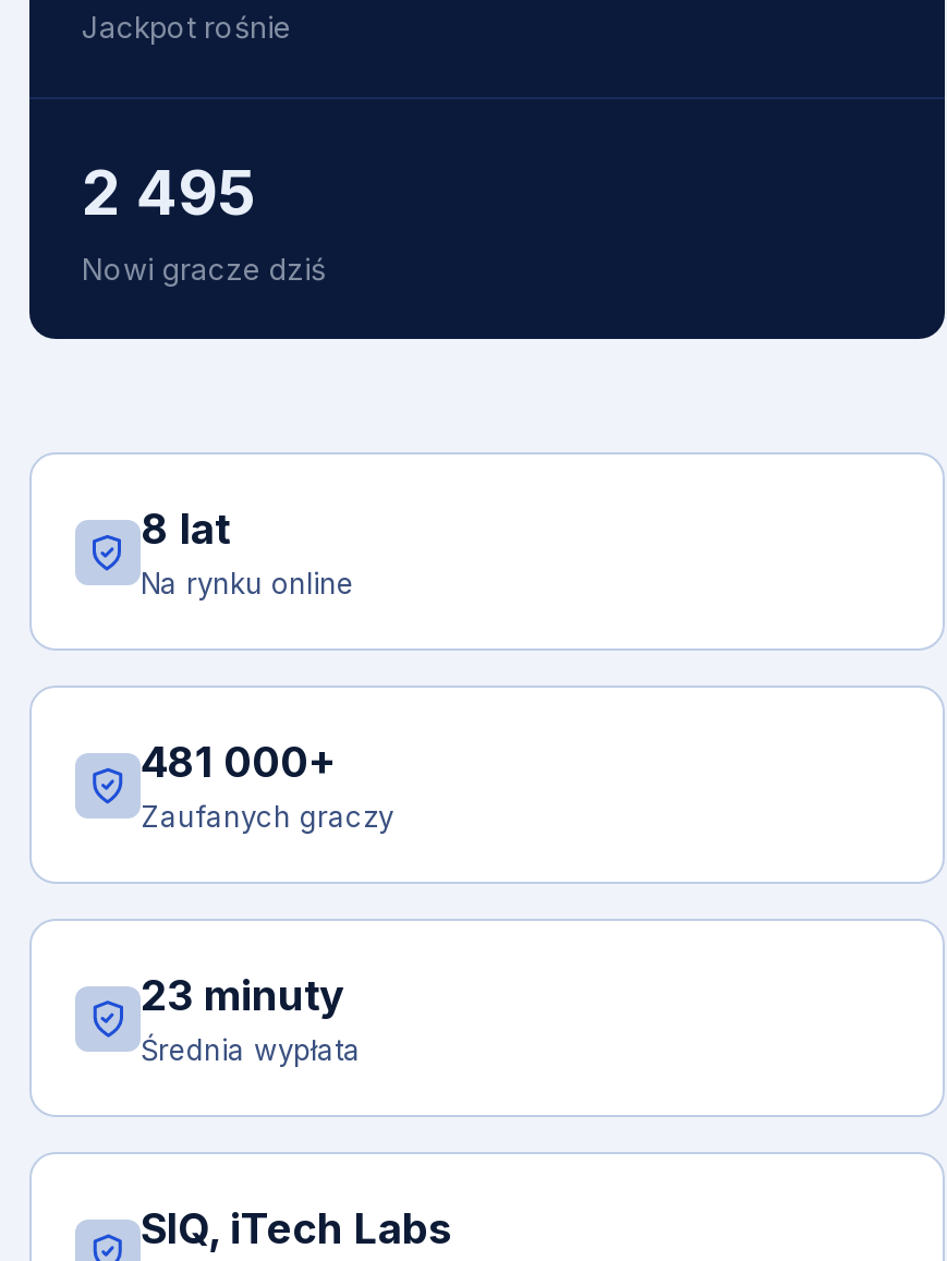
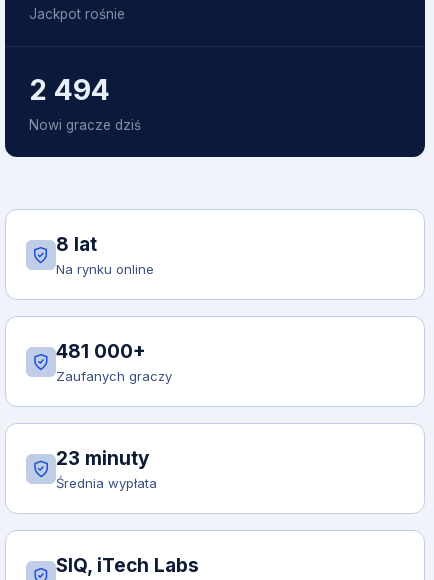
- 2 495
+ 2 494
